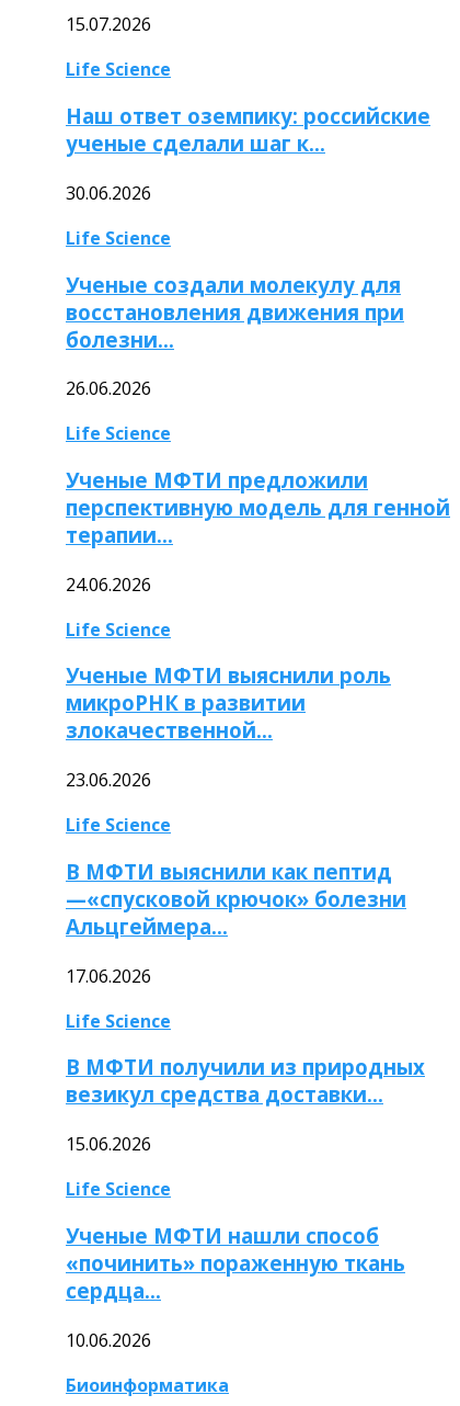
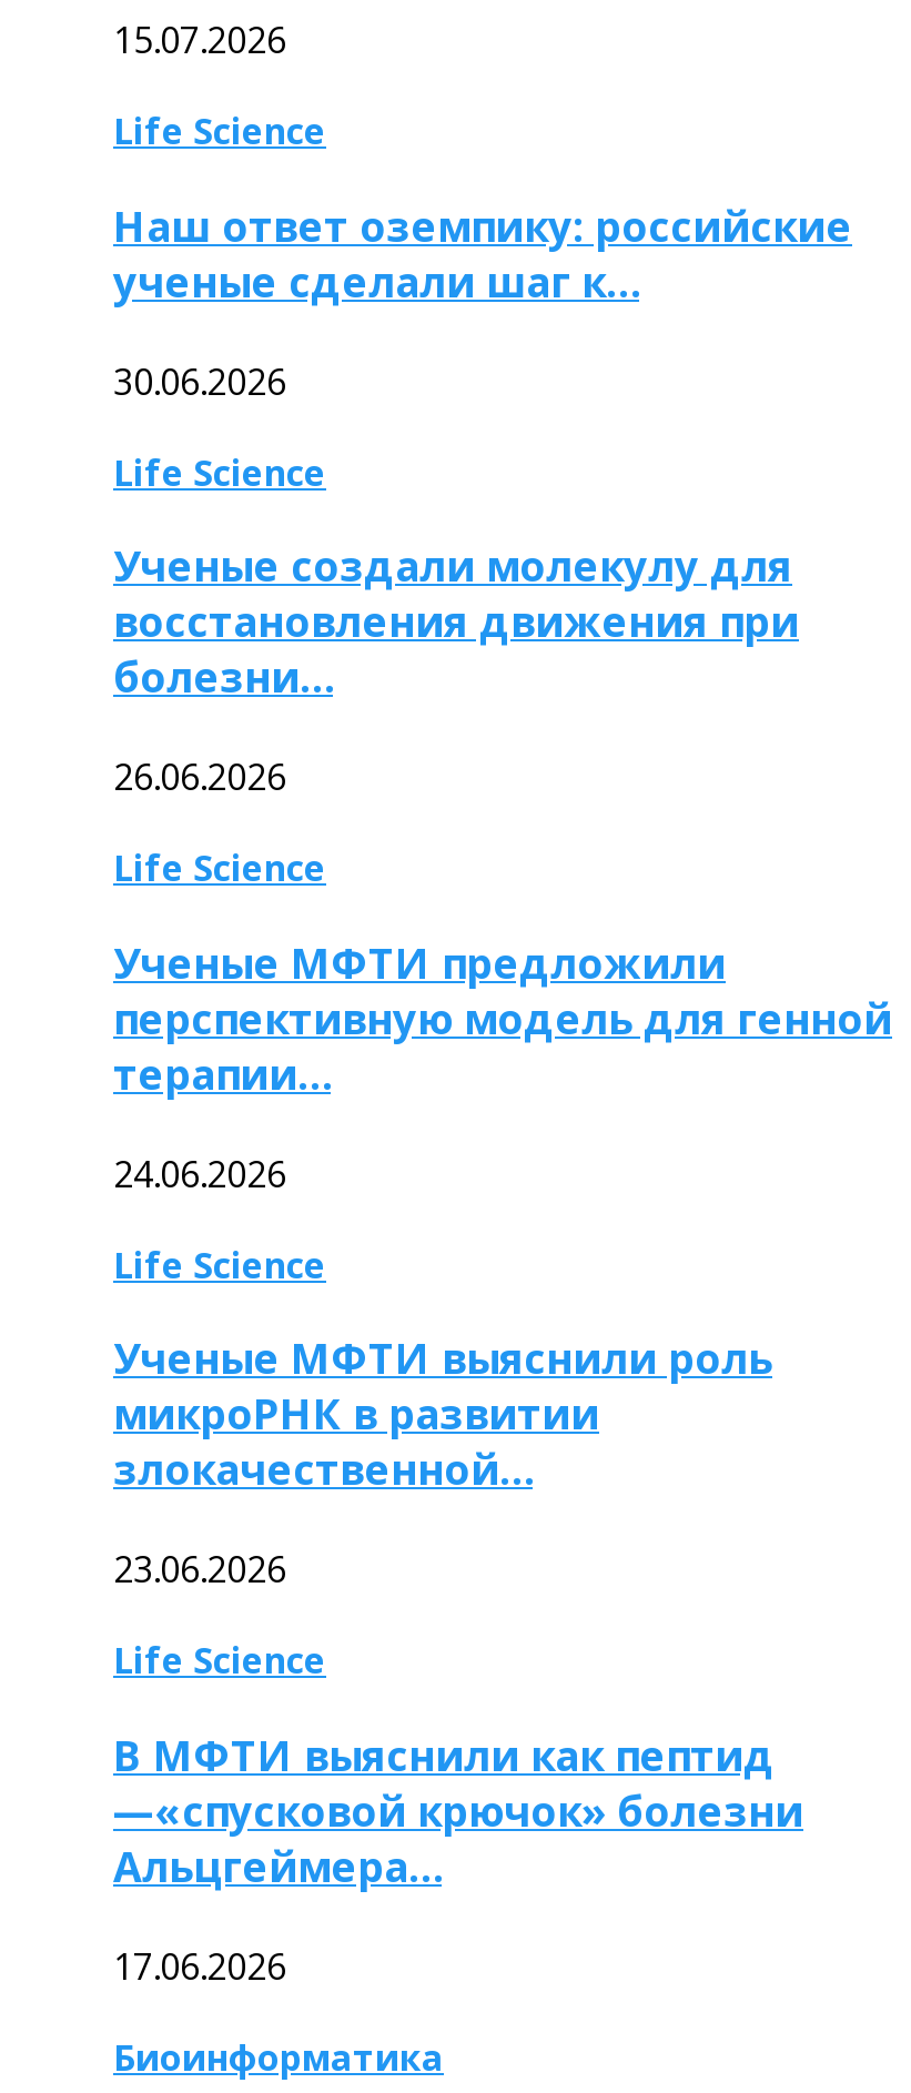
- Life Science
- В МФТИ получили из природных
- везикул средства доставки…
- 15.06.2026
- Life Science
- Ученые МФТИ нашли способ
- «починить» пораженную ткань
- сердца…
- 10.06.2026
